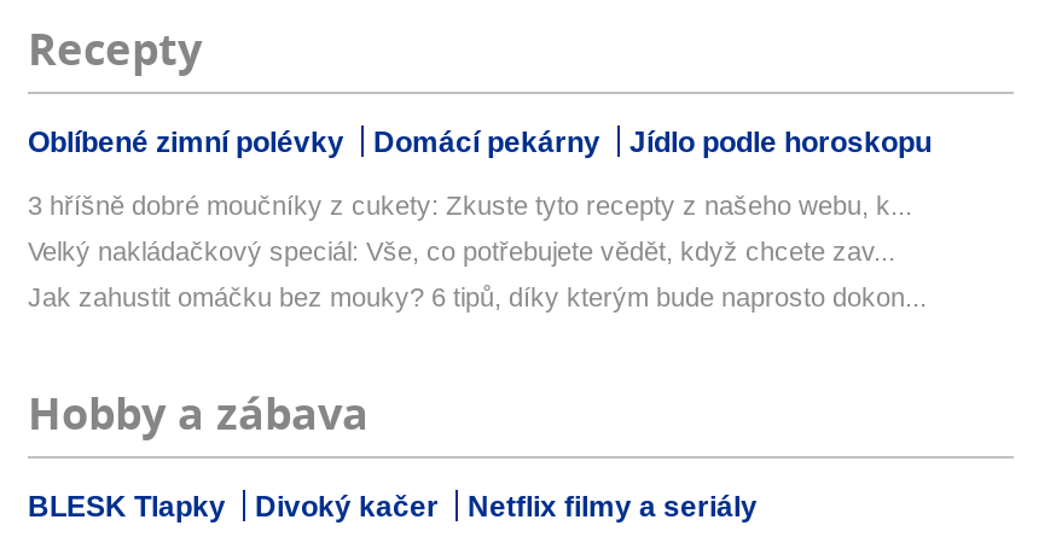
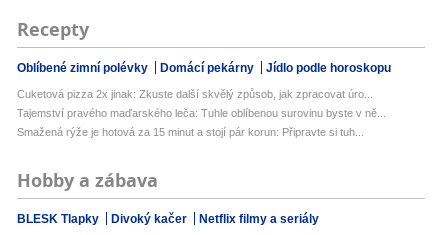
- 3 hříšně dobré moučníky z cukety: Zkuste tyto recepty z našeho webu, k...
+ Cuketová pizza 2x jinak: Zkuste další skvělý způsob, jak zpracovat úro...

- Velký nakládačkový speciál: Vše, co potřebujete vědět, když chcete zav...
+ Tajemství pravého maďarského leča: Tuhle oblíbenou surovinu byste v ně...

- Jak zahustit omáčku bez mouky? 6 tipů, díky kterým bude naprosto dokon...
+ Smažená rýže je hotová za 15 minut a stojí pár korun: Připravte si tuh...
